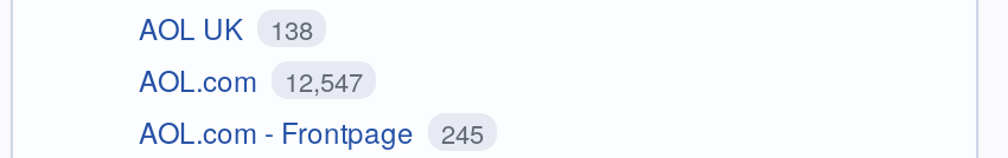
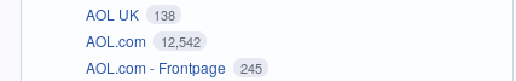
- AOL.com 12,547
+ AOL.com 12,542
